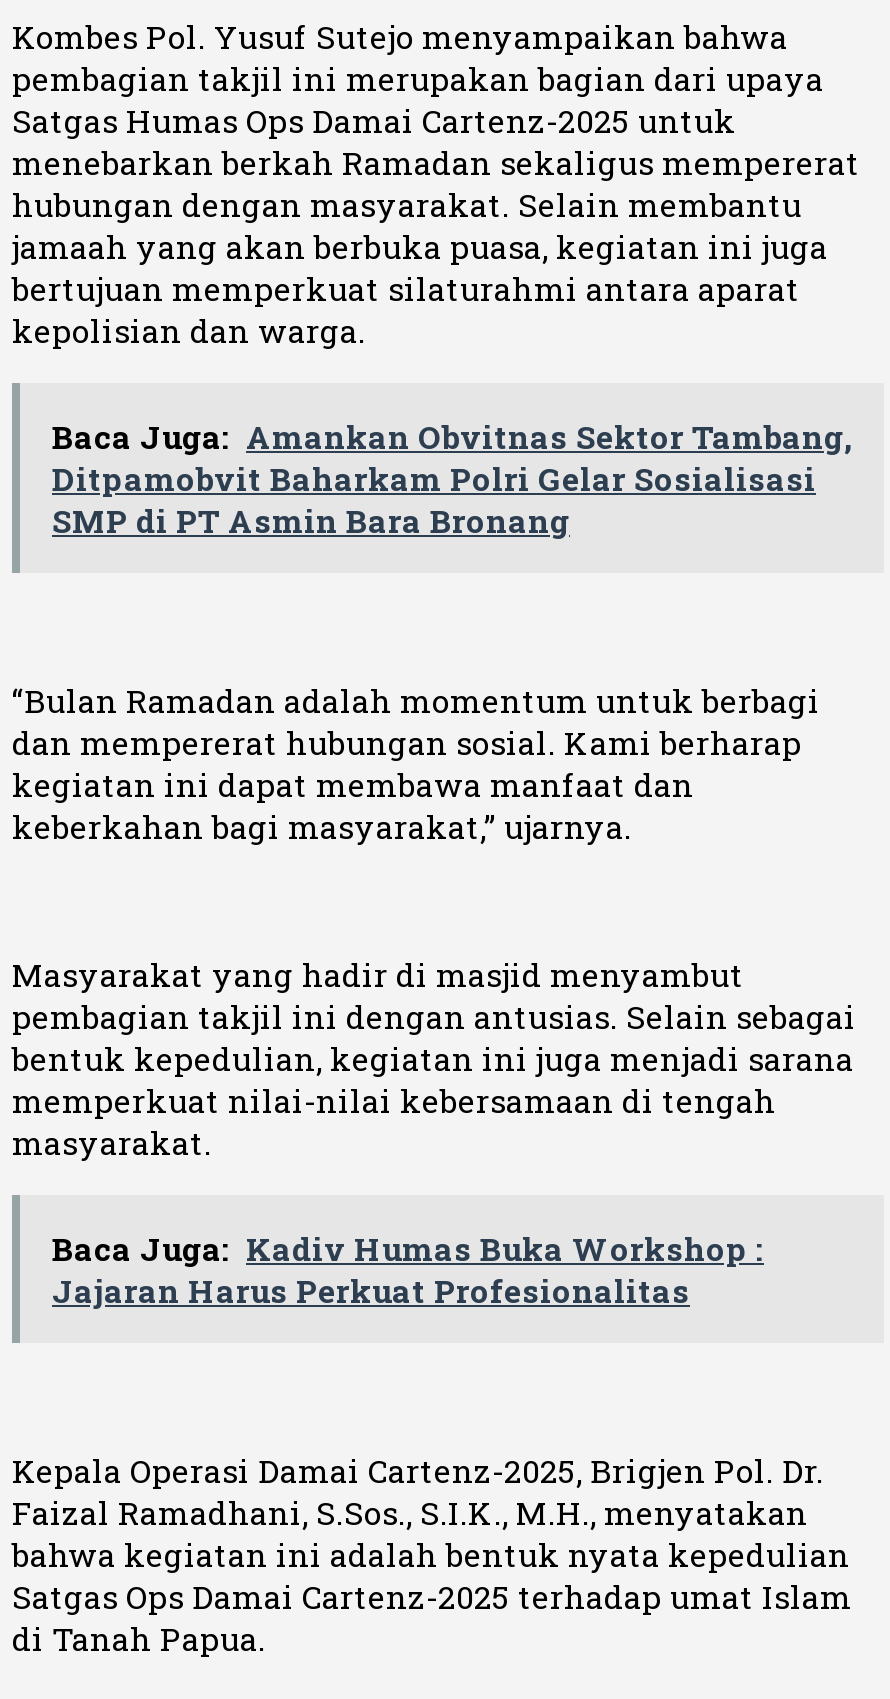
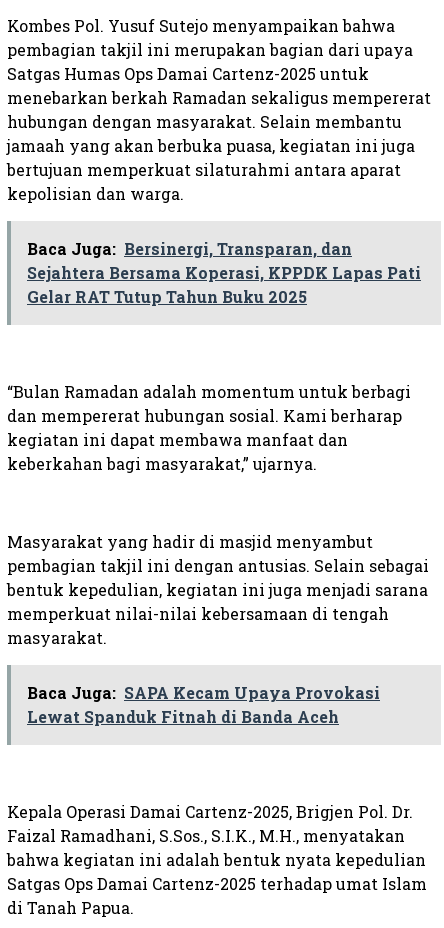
- Baca Juga: Amankan Obvitnas Sektor Tambang,
- Ditpamobvit Baharkam Polri Gelar Sosialisasi
- SMP di PT Asmin Bara Bronang
+ Baca Juga: Bersinergi, Transparan, dan
+ Sejahtera Bersama Koperasi, KPPDK Lapas Pati
+ Gelar RAT Tutup Tahun Buku 2025

- Baca Juga: Kadiv Humas Buka Workshop :
- Jajaran Harus Perkuat Profesionalitas
+ Baca Juga: SAPA Kecam Upaya Provokasi
+ Lewat Spanduk Fitnah di Banda Aceh
